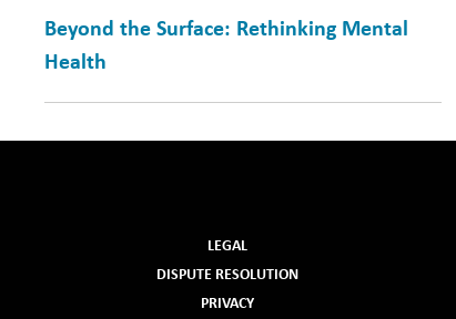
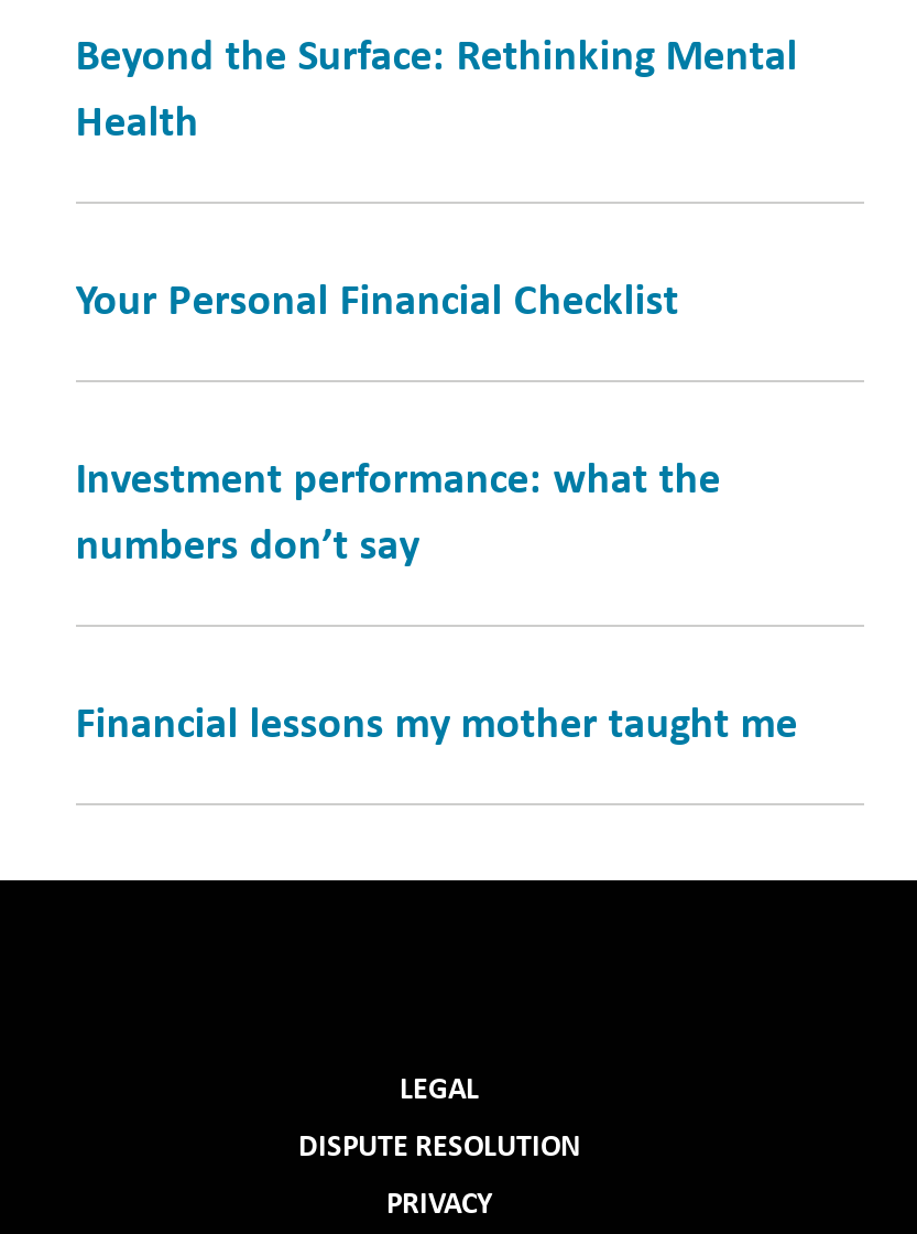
+ Your Personal Financial Checklist

+ Investment performance: what the
+ numbers don’t say

+ Financial lessons my mother taught me
